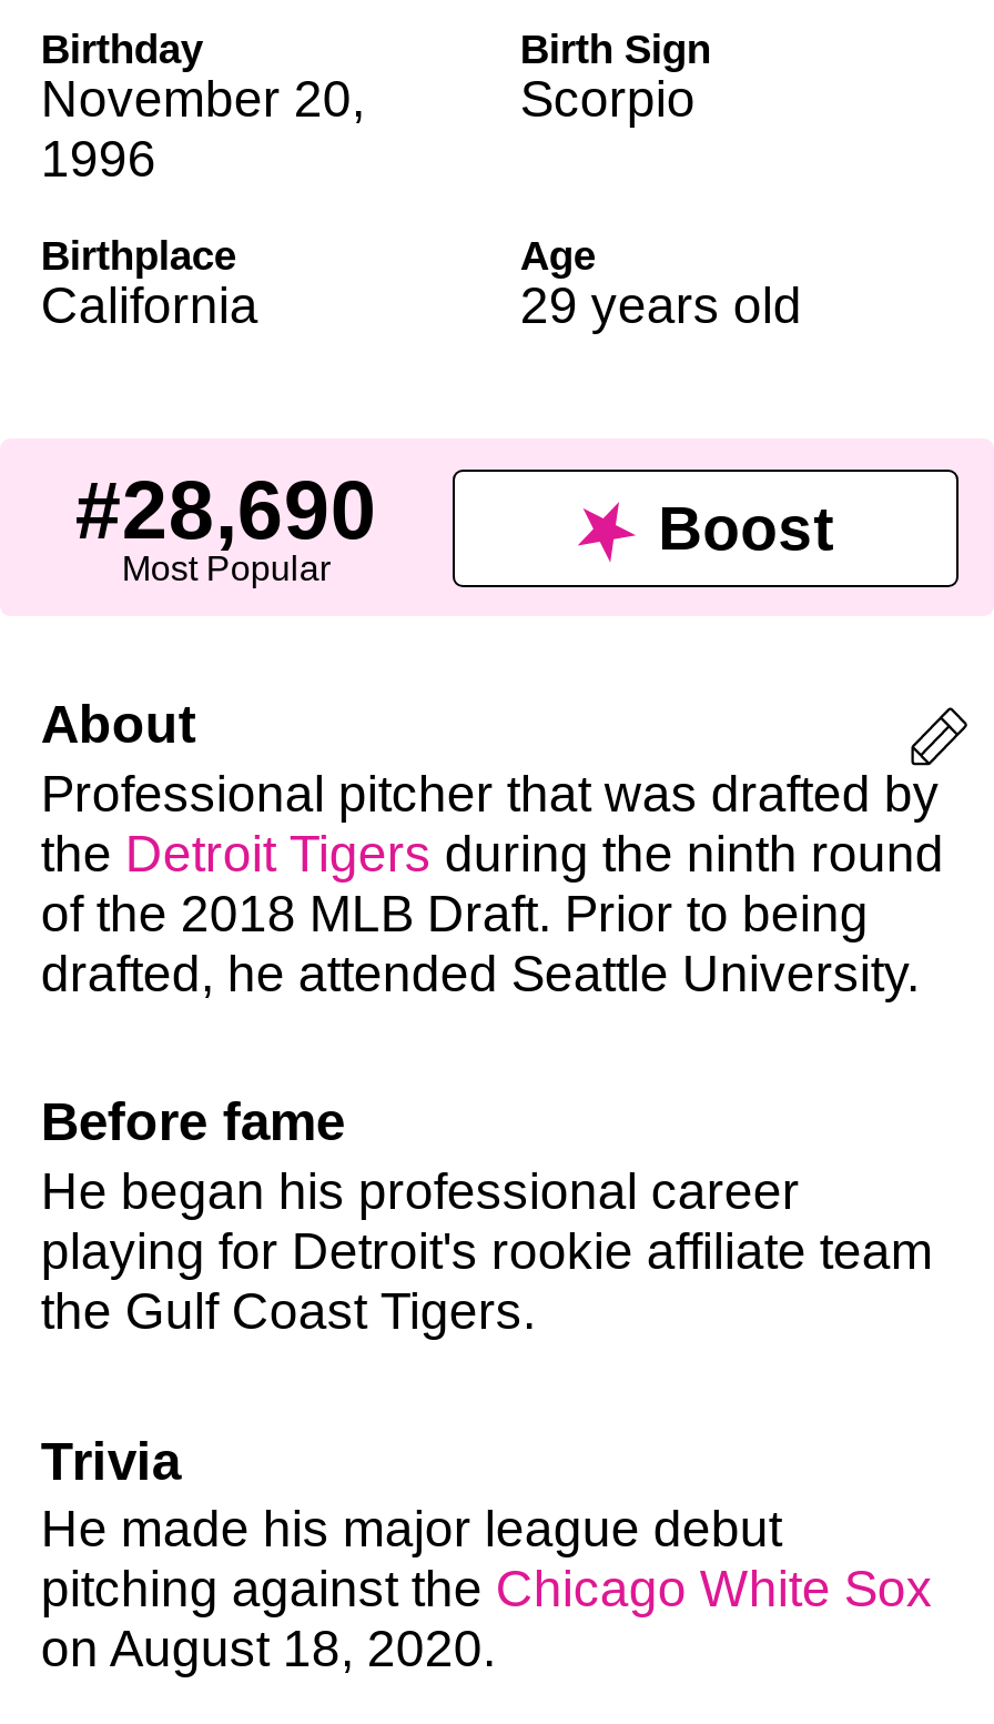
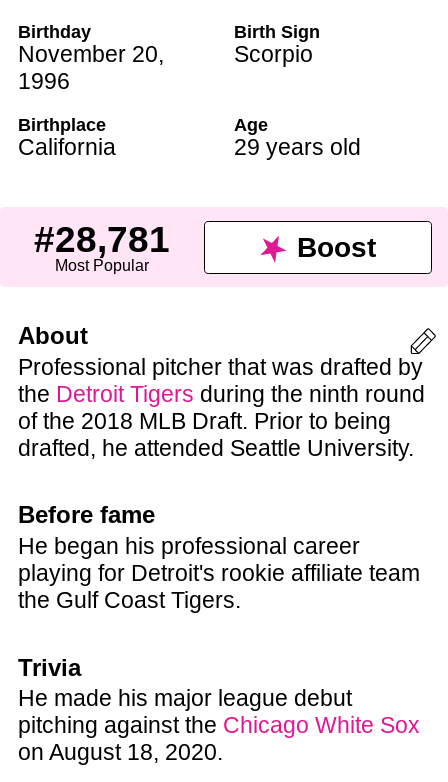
- #28,690
+ #28,781
